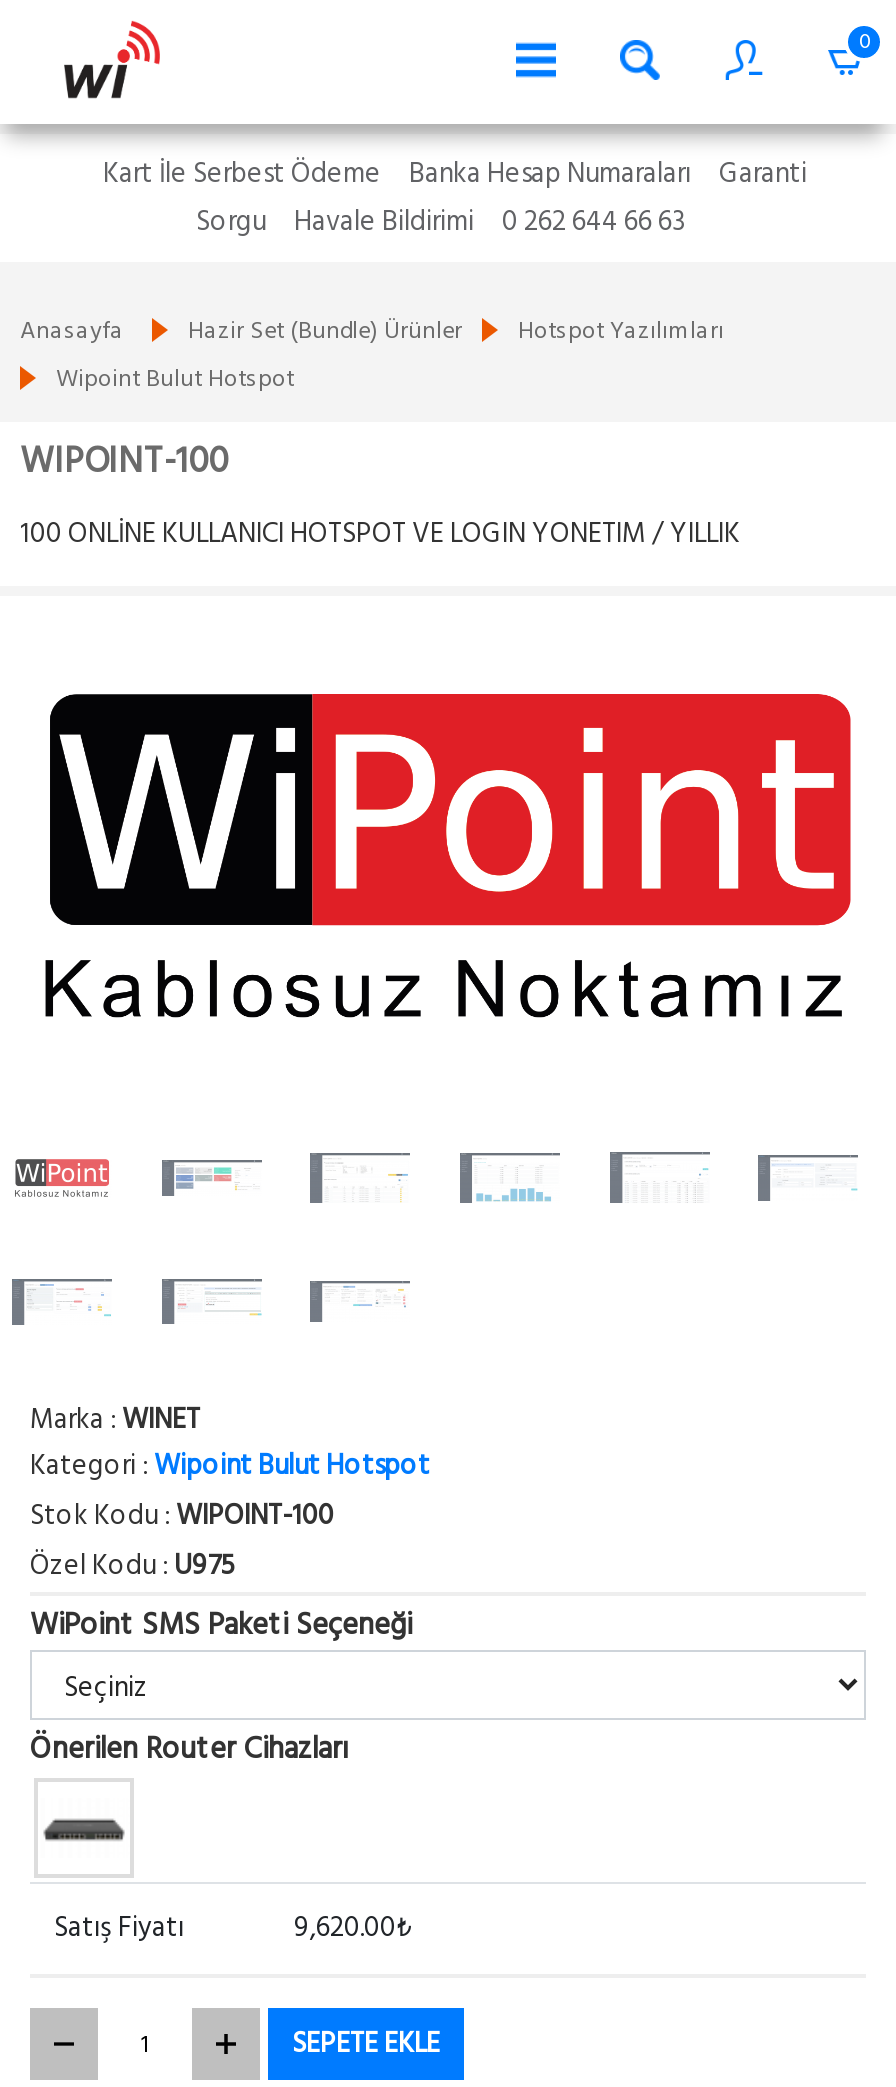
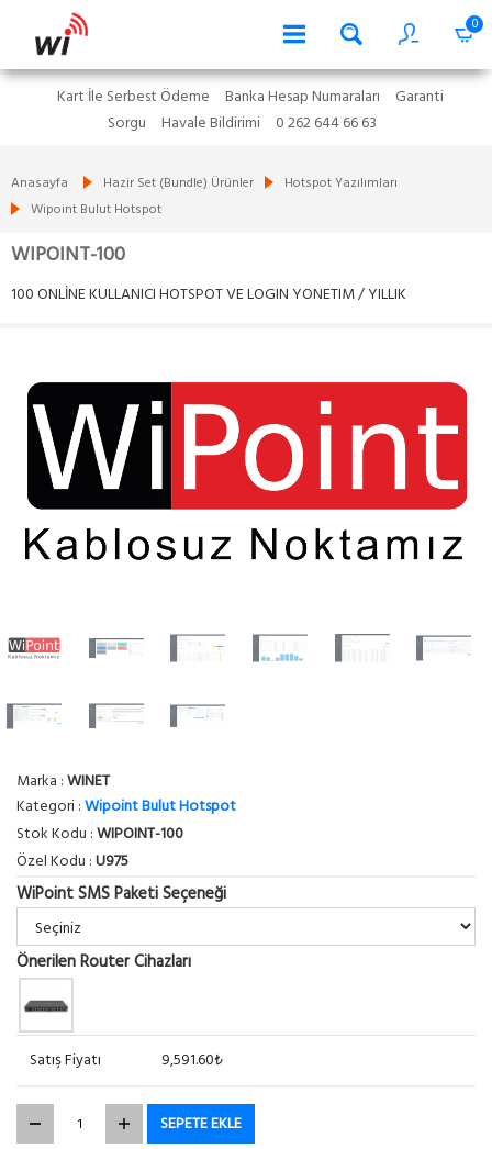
- 9,620.00₺
+ 9,591.60₺
